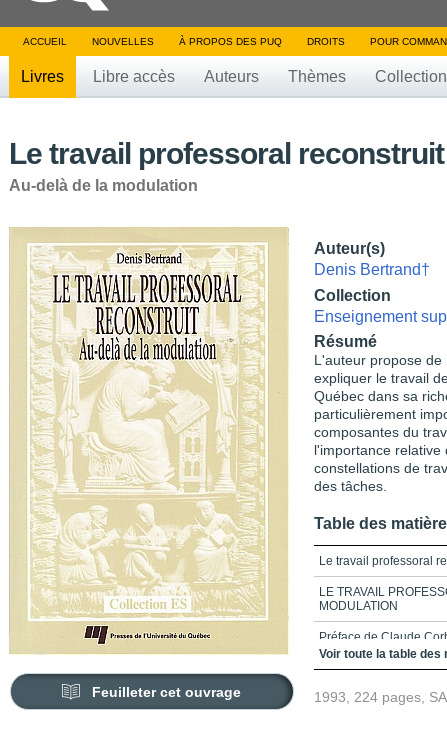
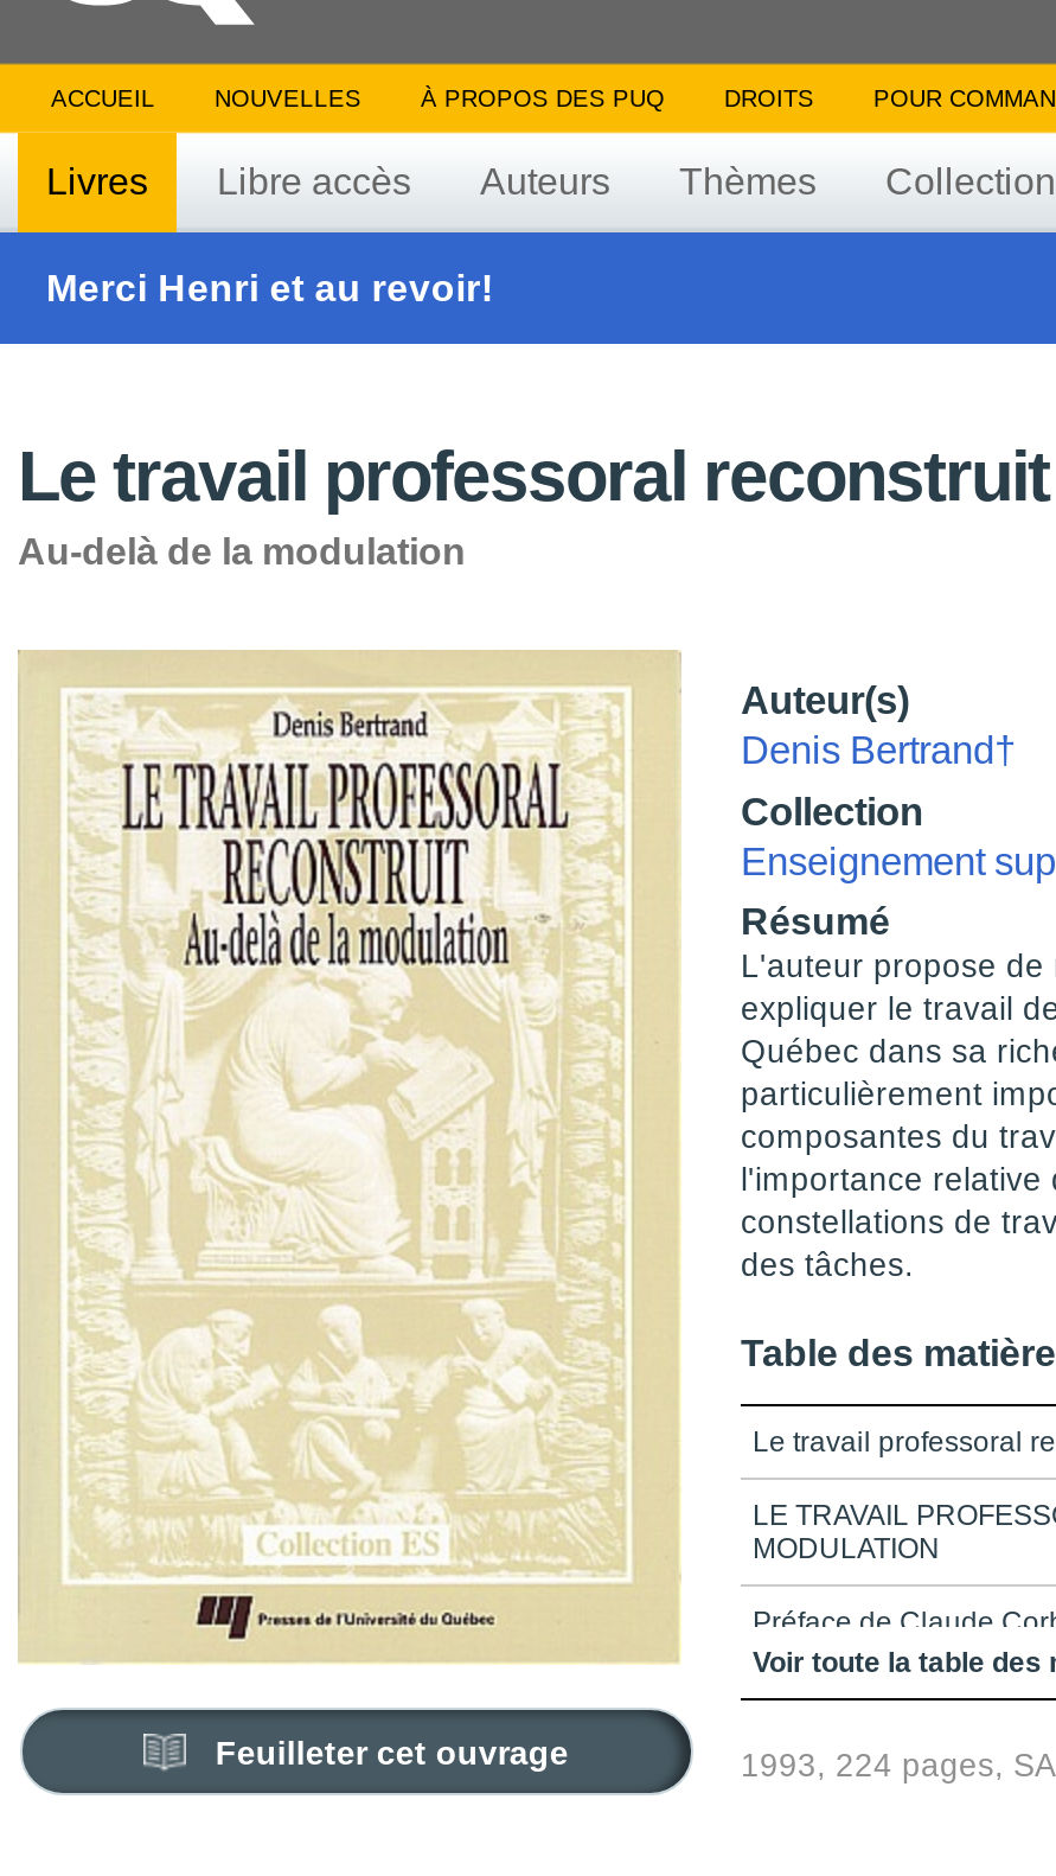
+ Merci Henri et au revoir!
